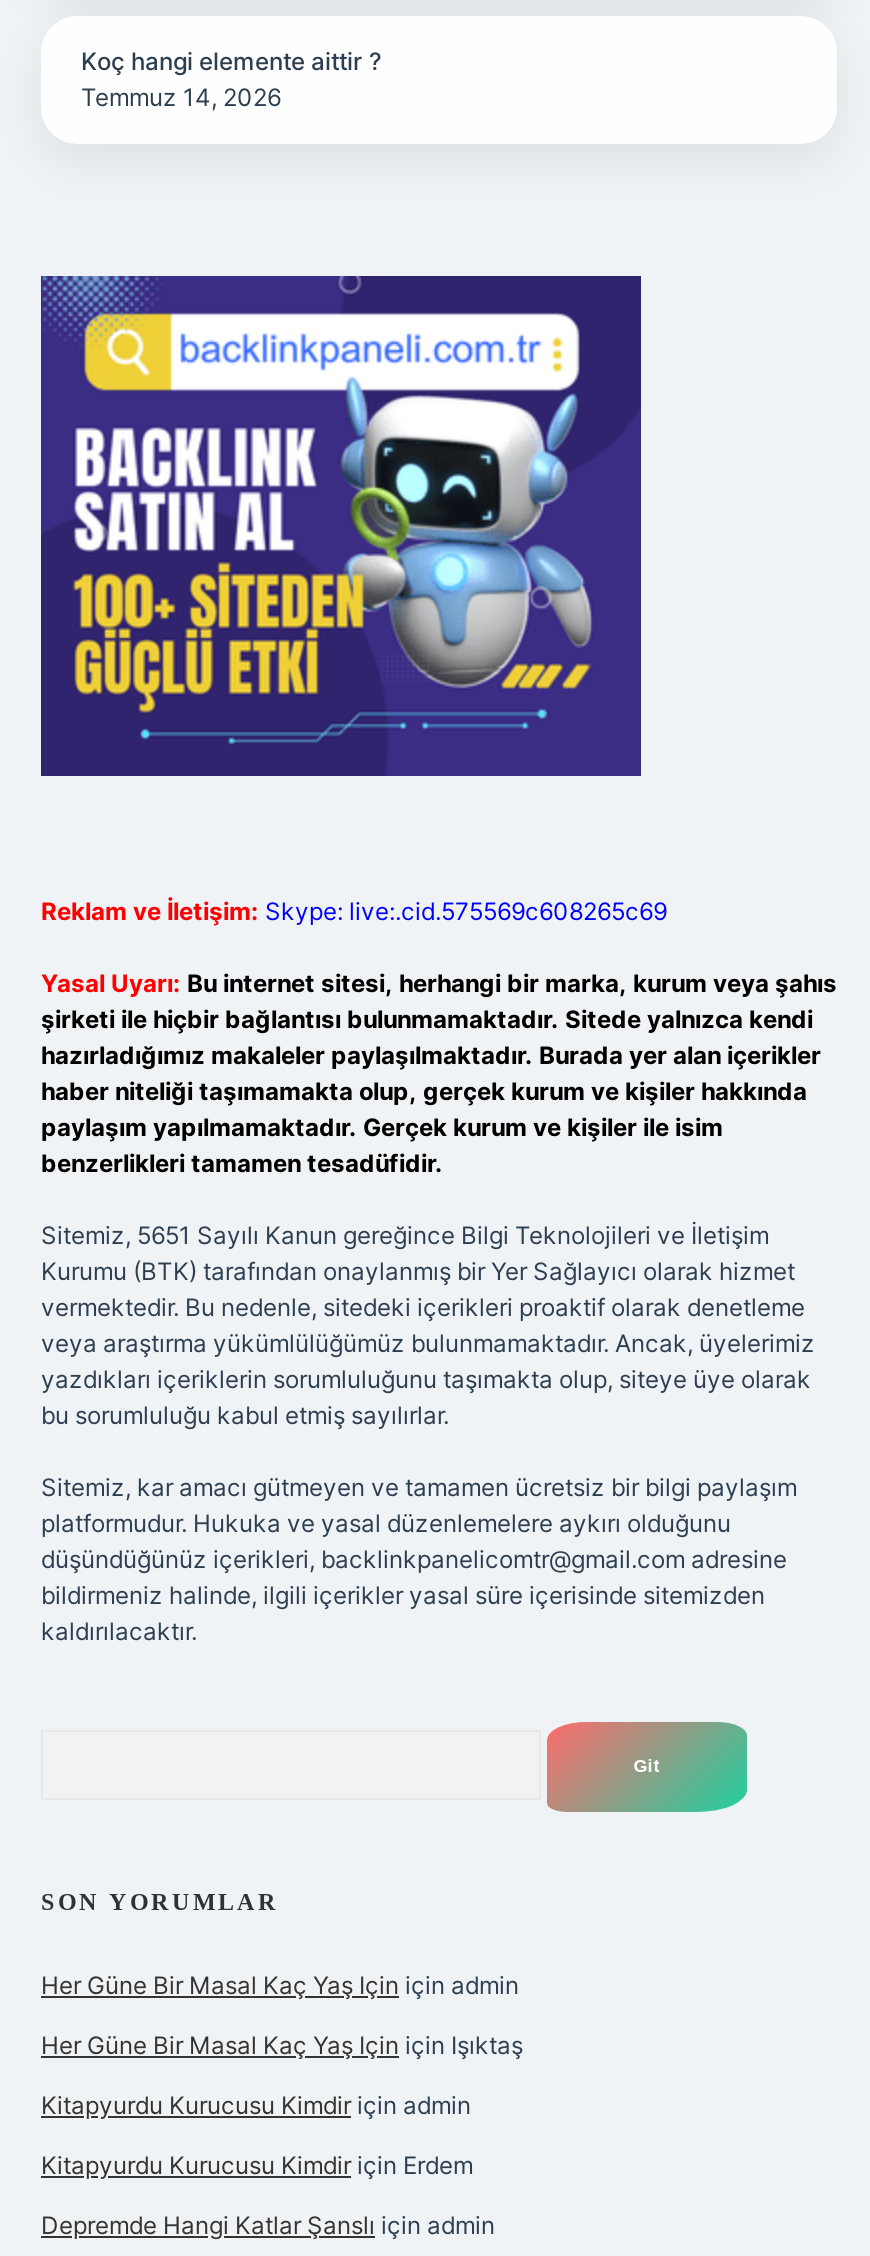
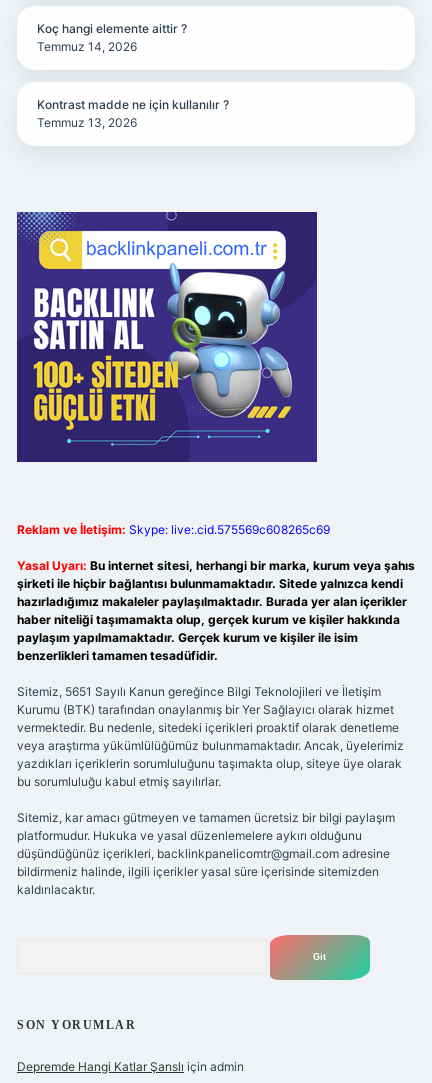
+ Kontrast madde ne için kullanılır ?
+ Temmuz 13, 2026

moved down: [image]

moved down: [image]

moved down: [image] | Reklam ve İletişim: Skype: live:.cid.575569c608265c69 | Yasal Uyarı: Bu internet sitesi, herhangi bir marka, kurum veya şahıs | ... | kaldırılacaktır. | SON YORUMLAR

- Her Güne Bir Masal Kaç Yaş Için için admin
- Her Güne Bir Masal Kaç Yaş Için için Işıktaş
- Kitapyurdu Kurucusu Kimdir için admin
- Kitapyurdu Kurucusu Kimdir için Erdem
